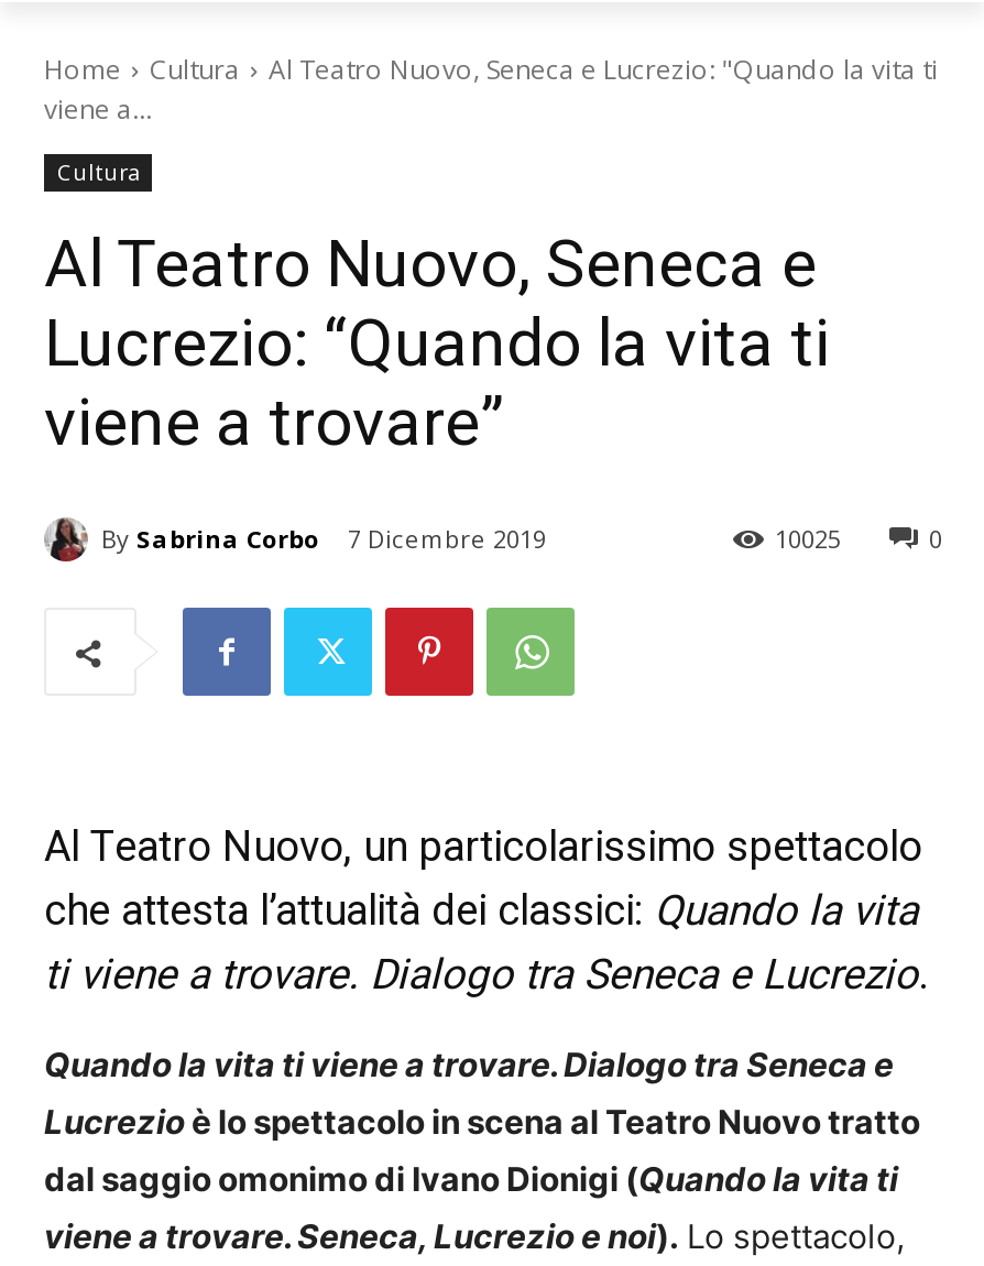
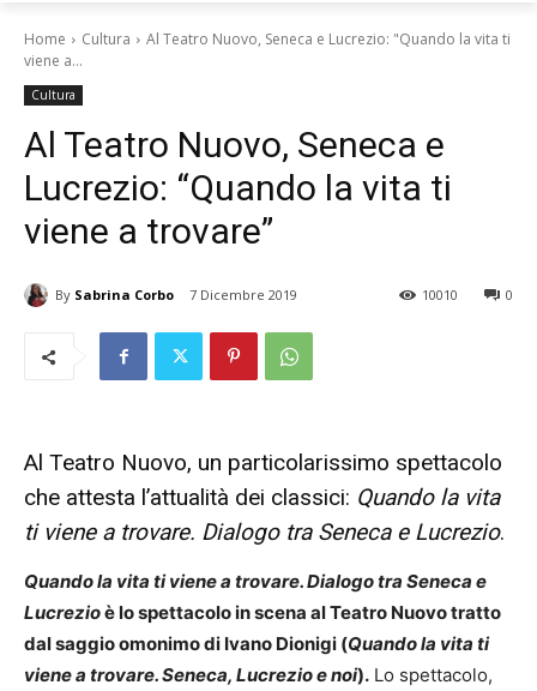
- 10025
+ 10010
